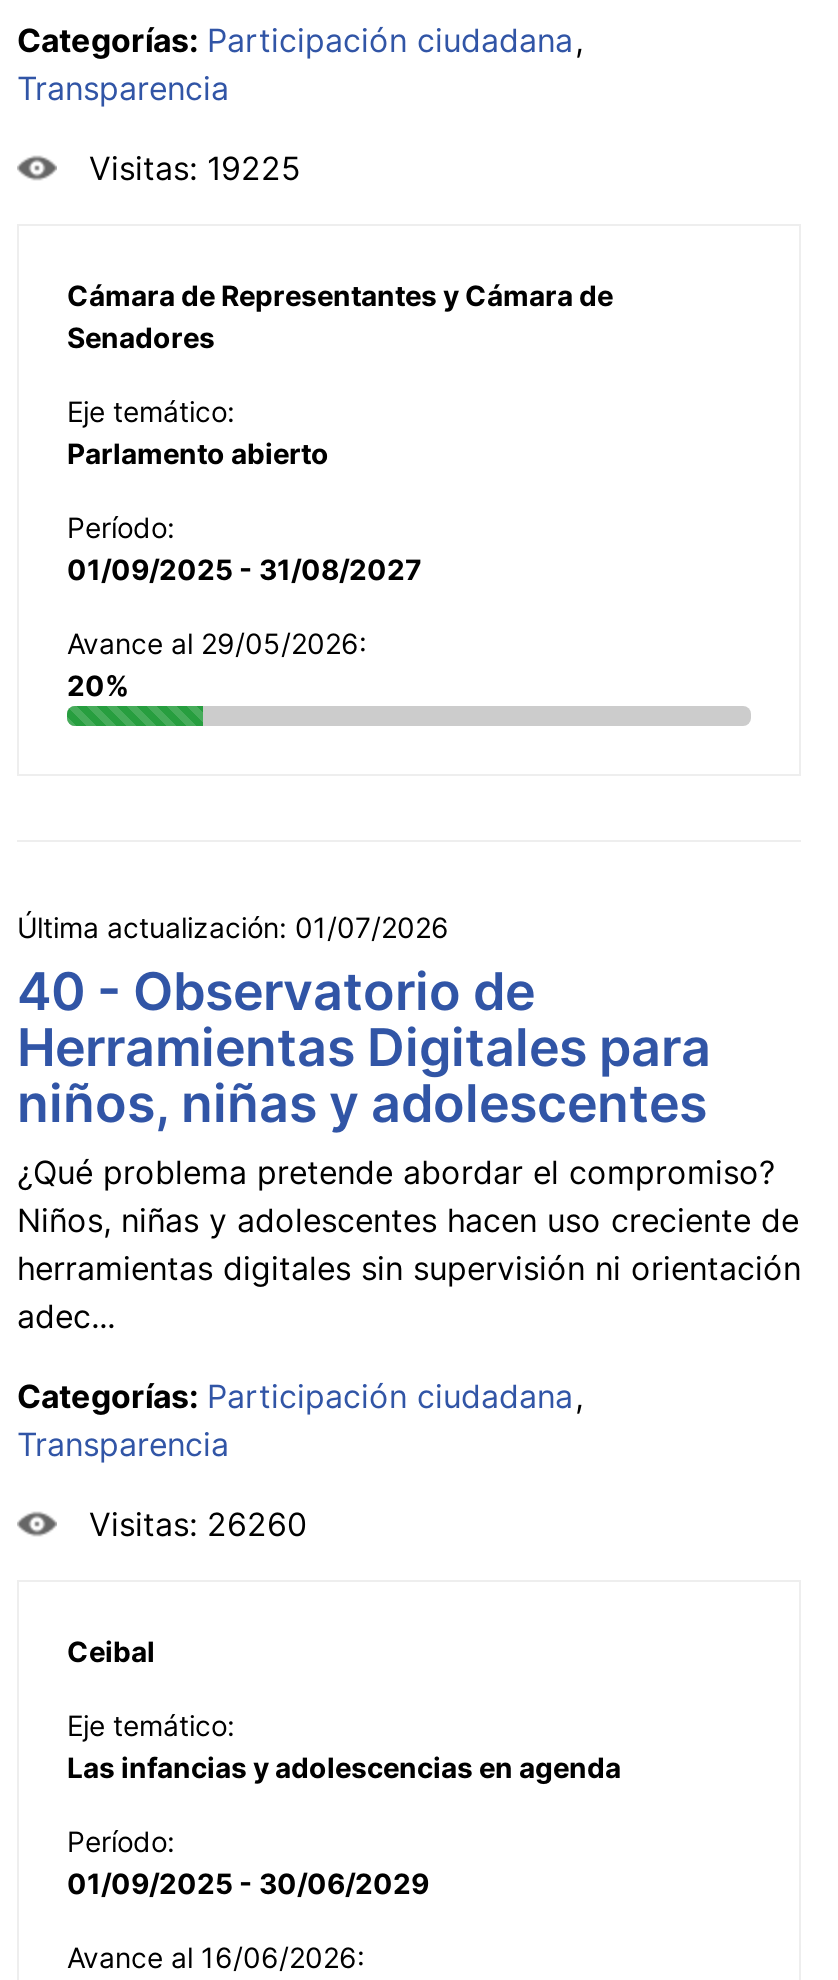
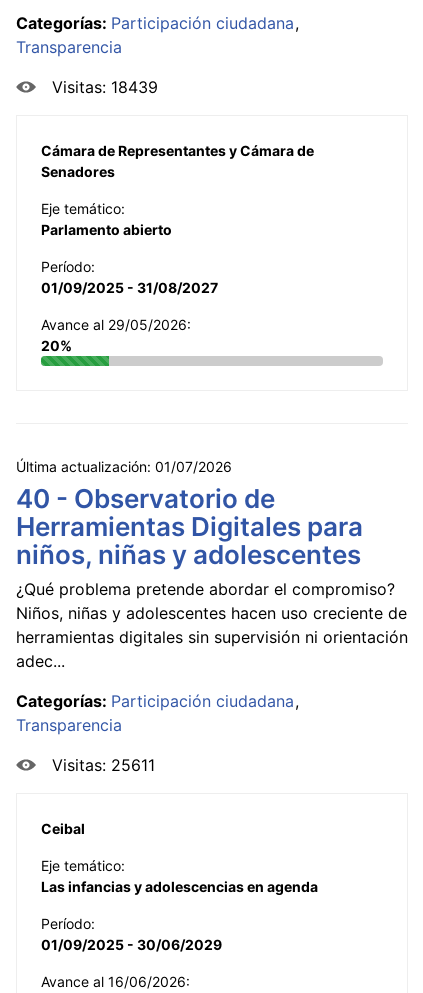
- Visitas: 19225
+ Visitas: 18439

- Visitas: 26260
+ Visitas: 25611
